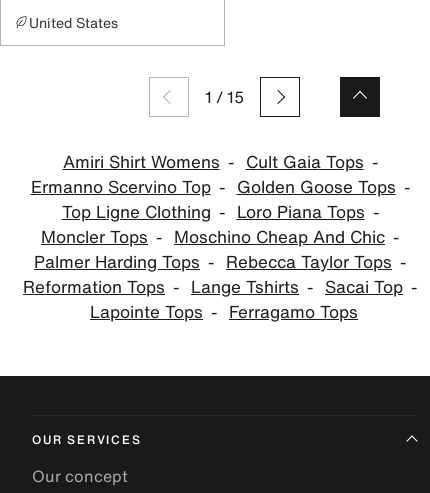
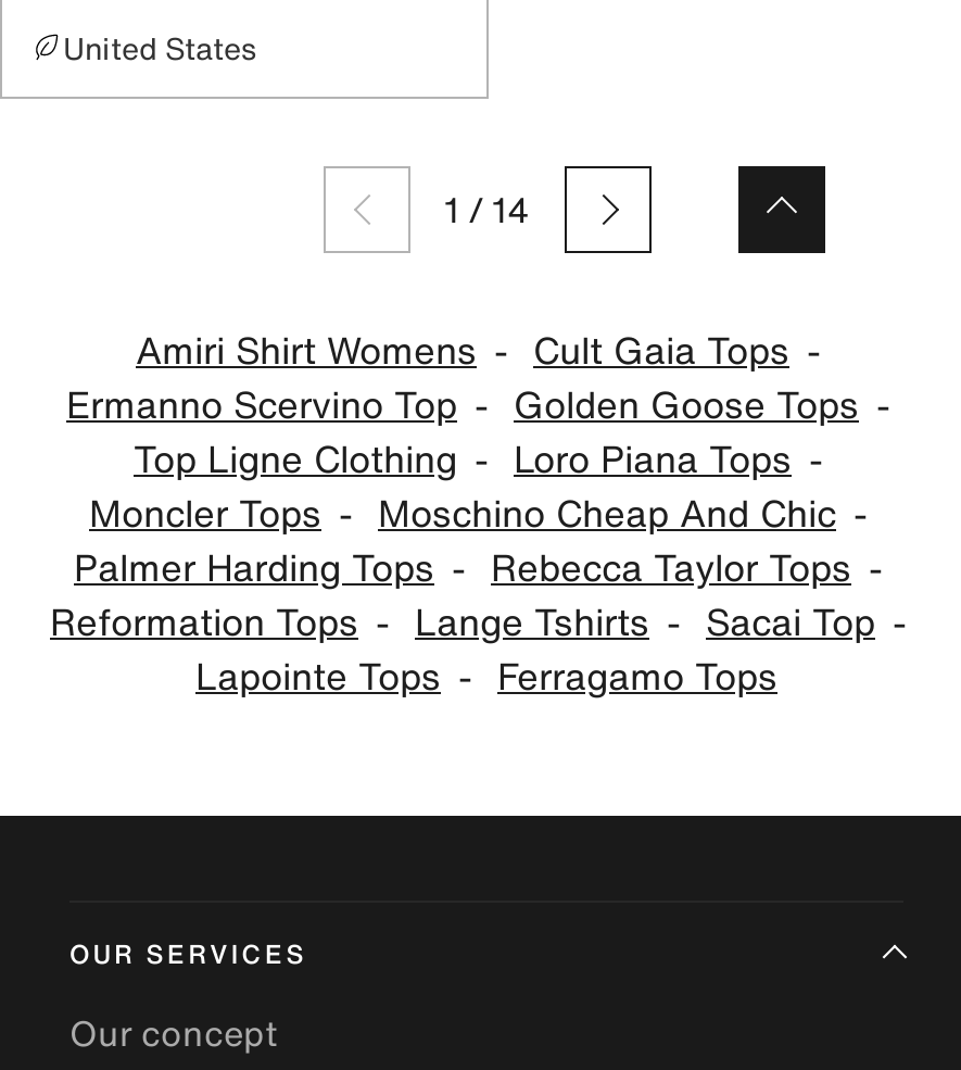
- 1 / 15
+ 1 / 14
